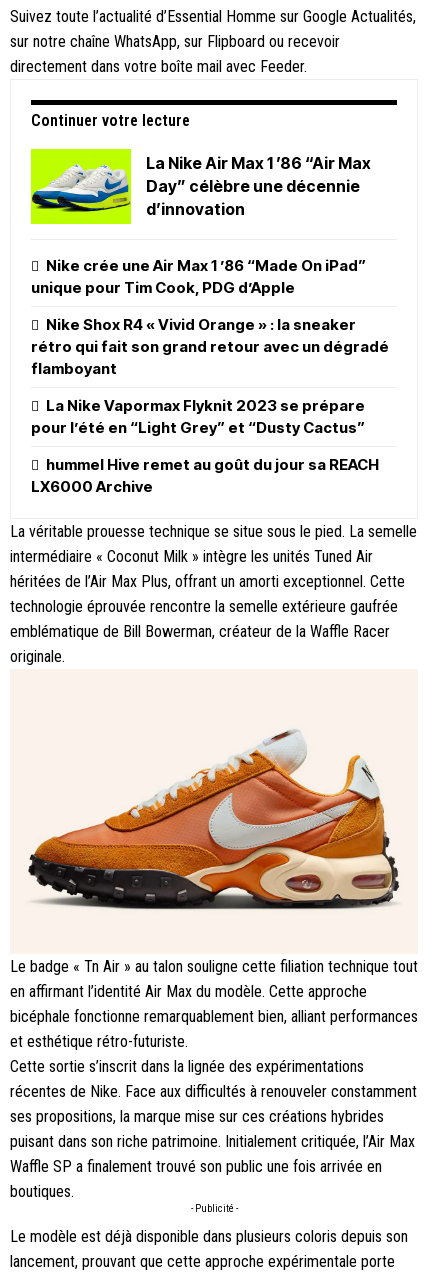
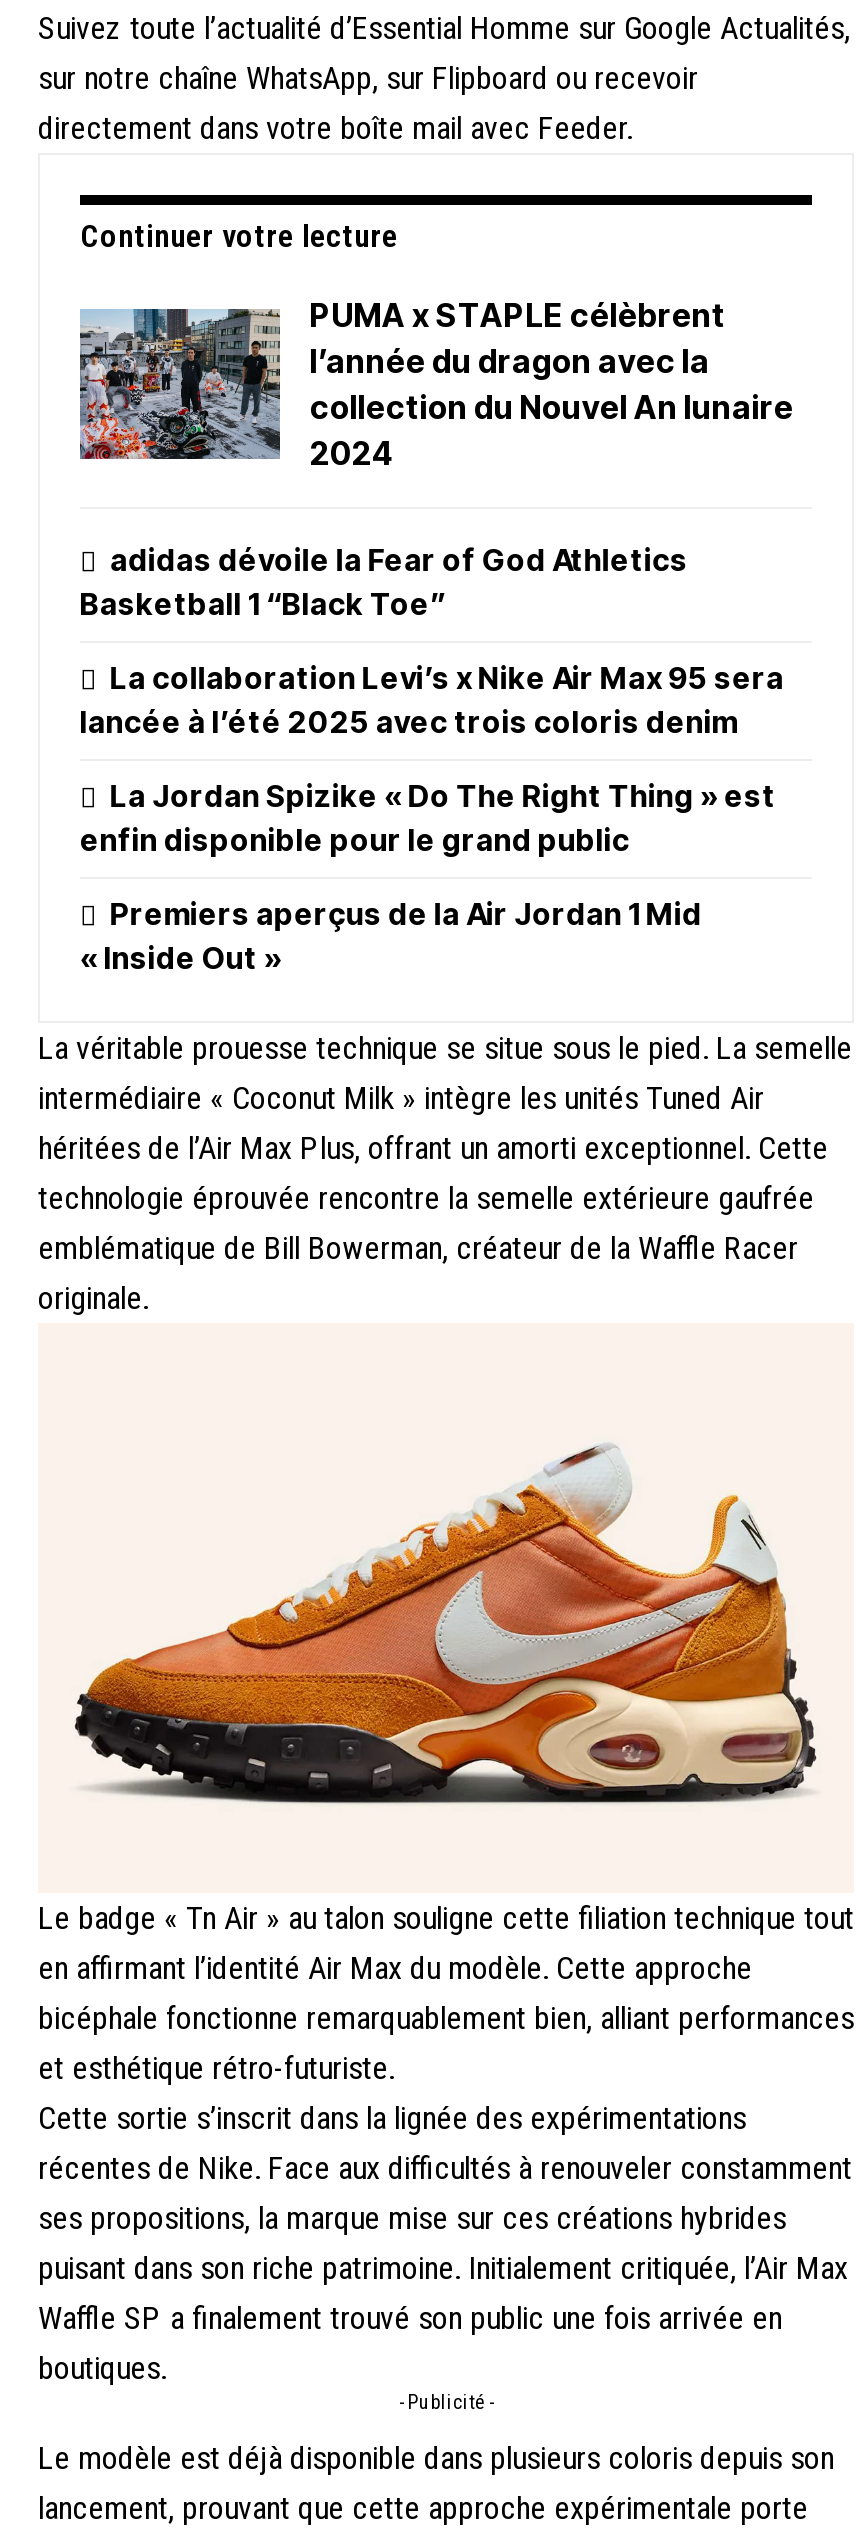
- [image]
- La Nike Air Max 1 ’86 “Air Max
- Day” célèbre une décennie
- d’innovation
+ [image]
+ PUMA x STAPLE célèbrent
+ l’année du dragon avec la
+ collection du Nouvel An lunaire
+ 2024

- Nike crée une Air Max 1 ’86 “Made On iPad”
- unique pour Tim Cook, PDG d’Apple
+ adidas dévoile la Fear of God Athletics
+ Basketball 1 “Black Toe”

- Nike Shox R4 « Vivid Orange » : la sneaker
- rétro qui fait son grand retour avec un dégradé
- flamboyant
+ La collaboration Levi’s x Nike Air Max 95 sera
+ lancée à l’été 2025 avec trois coloris denim

- La Nike Vapormax Flyknit 2023 se prépare
- pour l’été en “Light Grey” et “Dusty Cactus”
+ La Jordan Spizike « Do The Right Thing » est
+ enfin disponible pour le grand public

- hummel Hive remet au goût du jour sa REACH
- LX6000 Archive
+ Premiers aperçus de la Air Jordan 1 Mid
+ « Inside Out »
